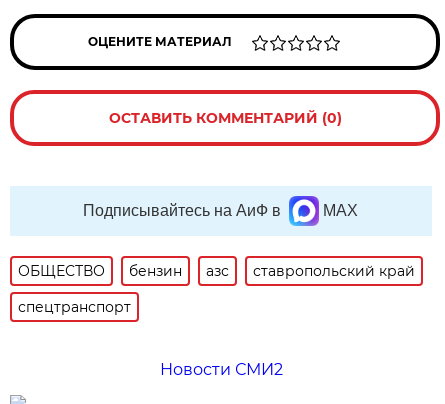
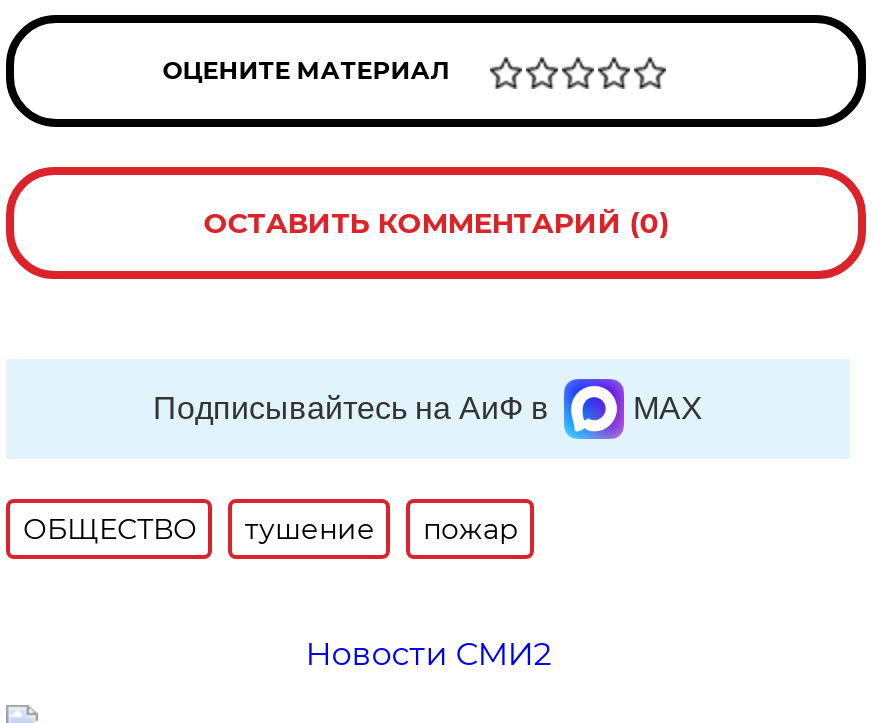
- бензин
- азс
- ставропольский край
- спецтранспорт
+ тушение
+ пожар
